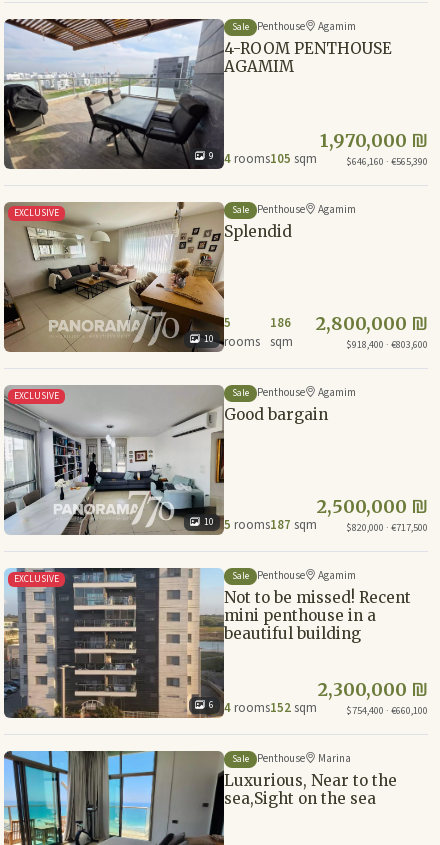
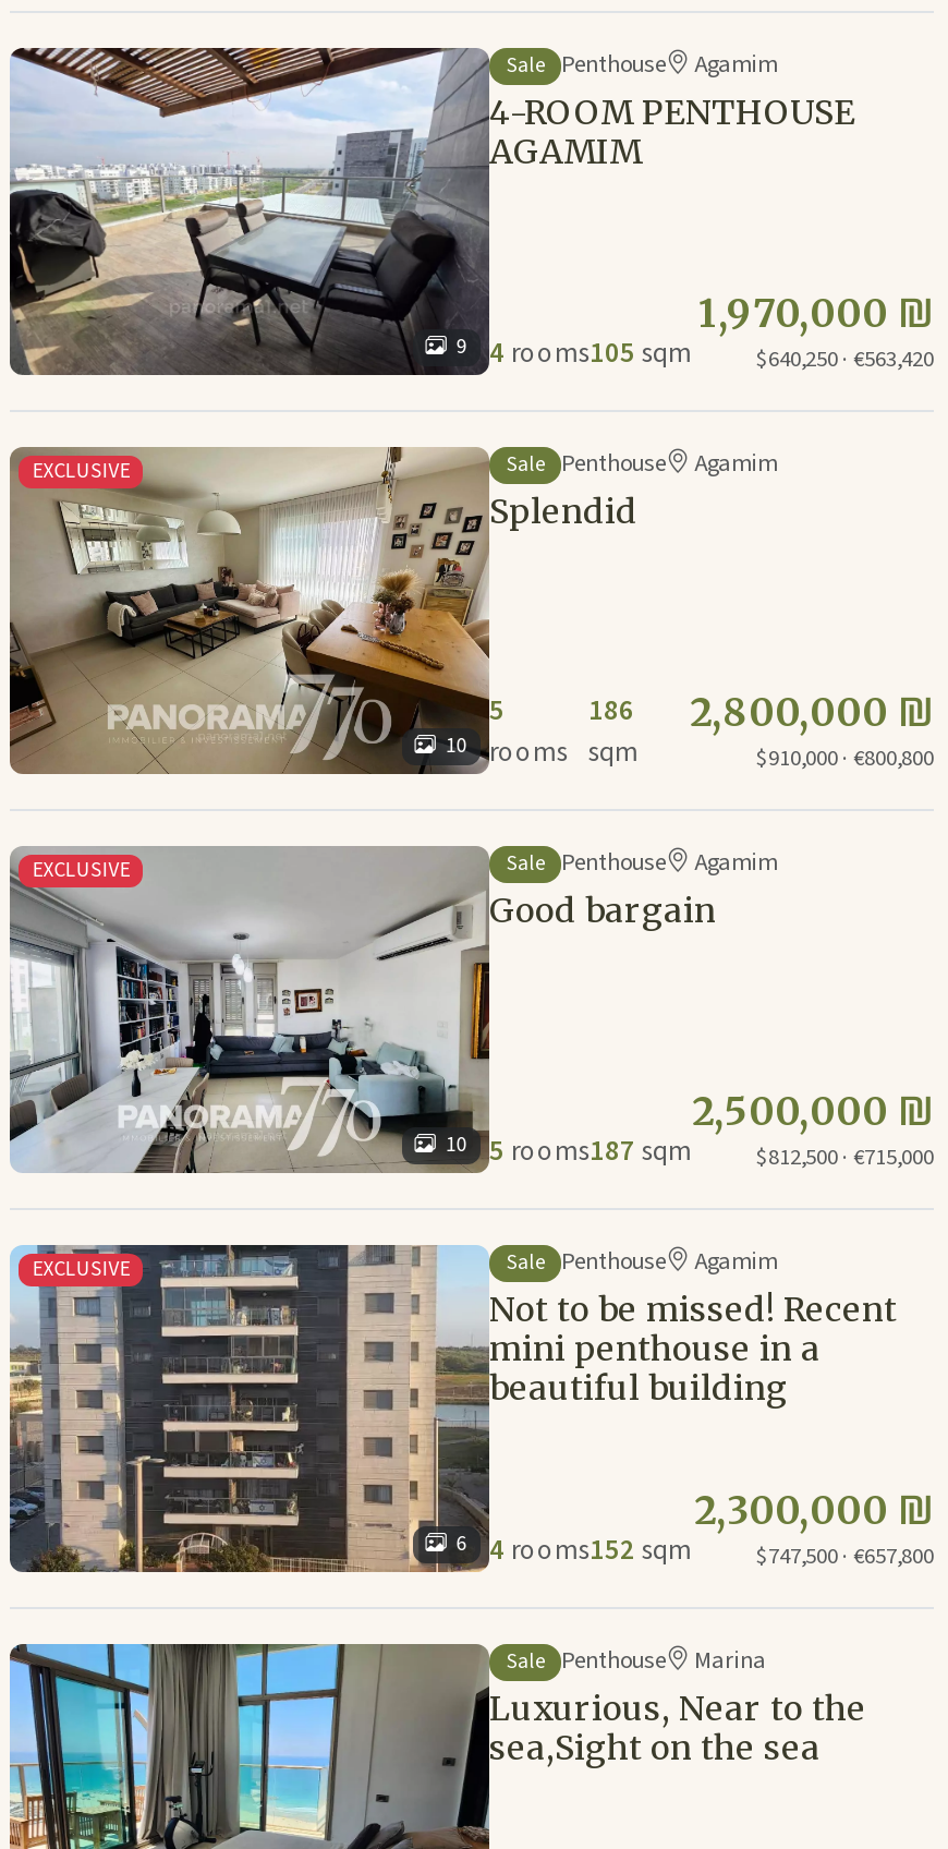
- $646,160 · €565,390
+ $640,250 · €563,420

- $918,400 · €803,600
+ $910,000 · €800,800

- $820,000 · €717,500
+ $812,500 · €715,000

- $754,400 · €660,100
+ $747,500 · €657,800
